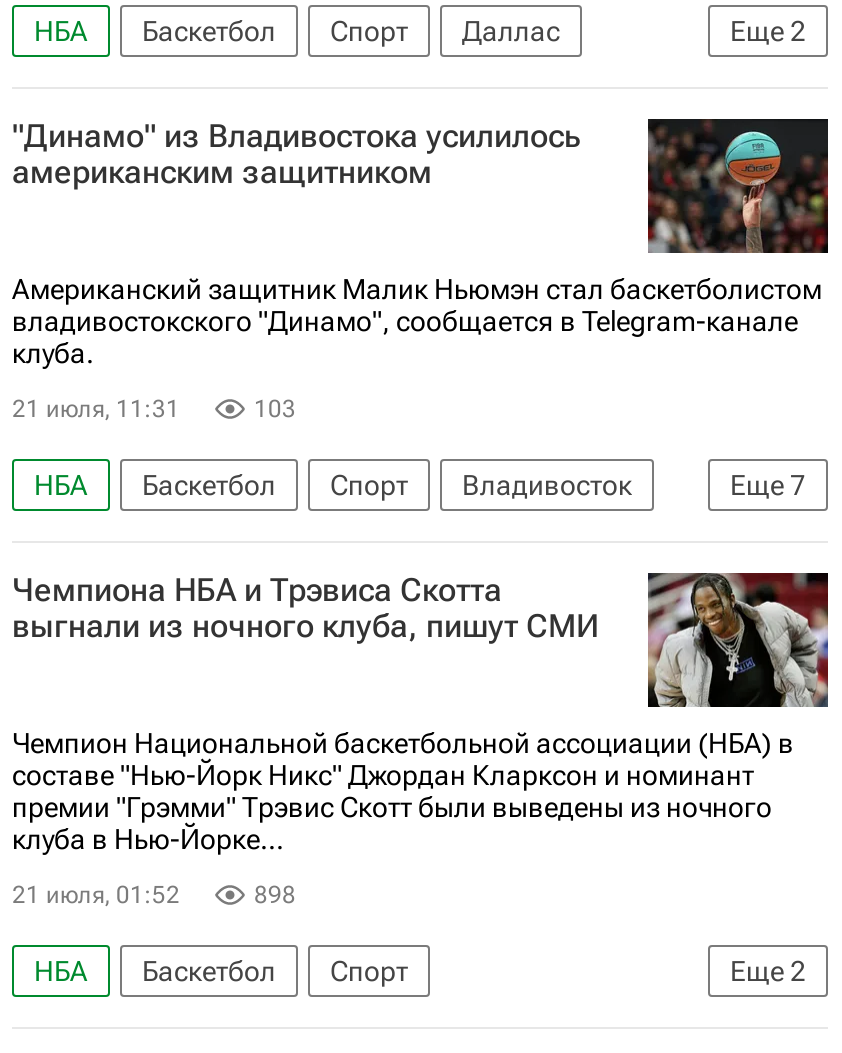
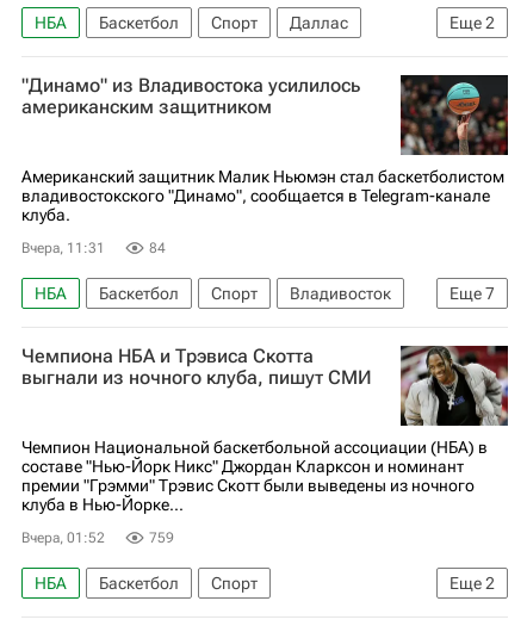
- 21 июля, 11:31
- 103
+ Вчера, 11:31
+ 84

- 21 июля, 01:52
- 898
+ Вчера, 01:52
+ 759
